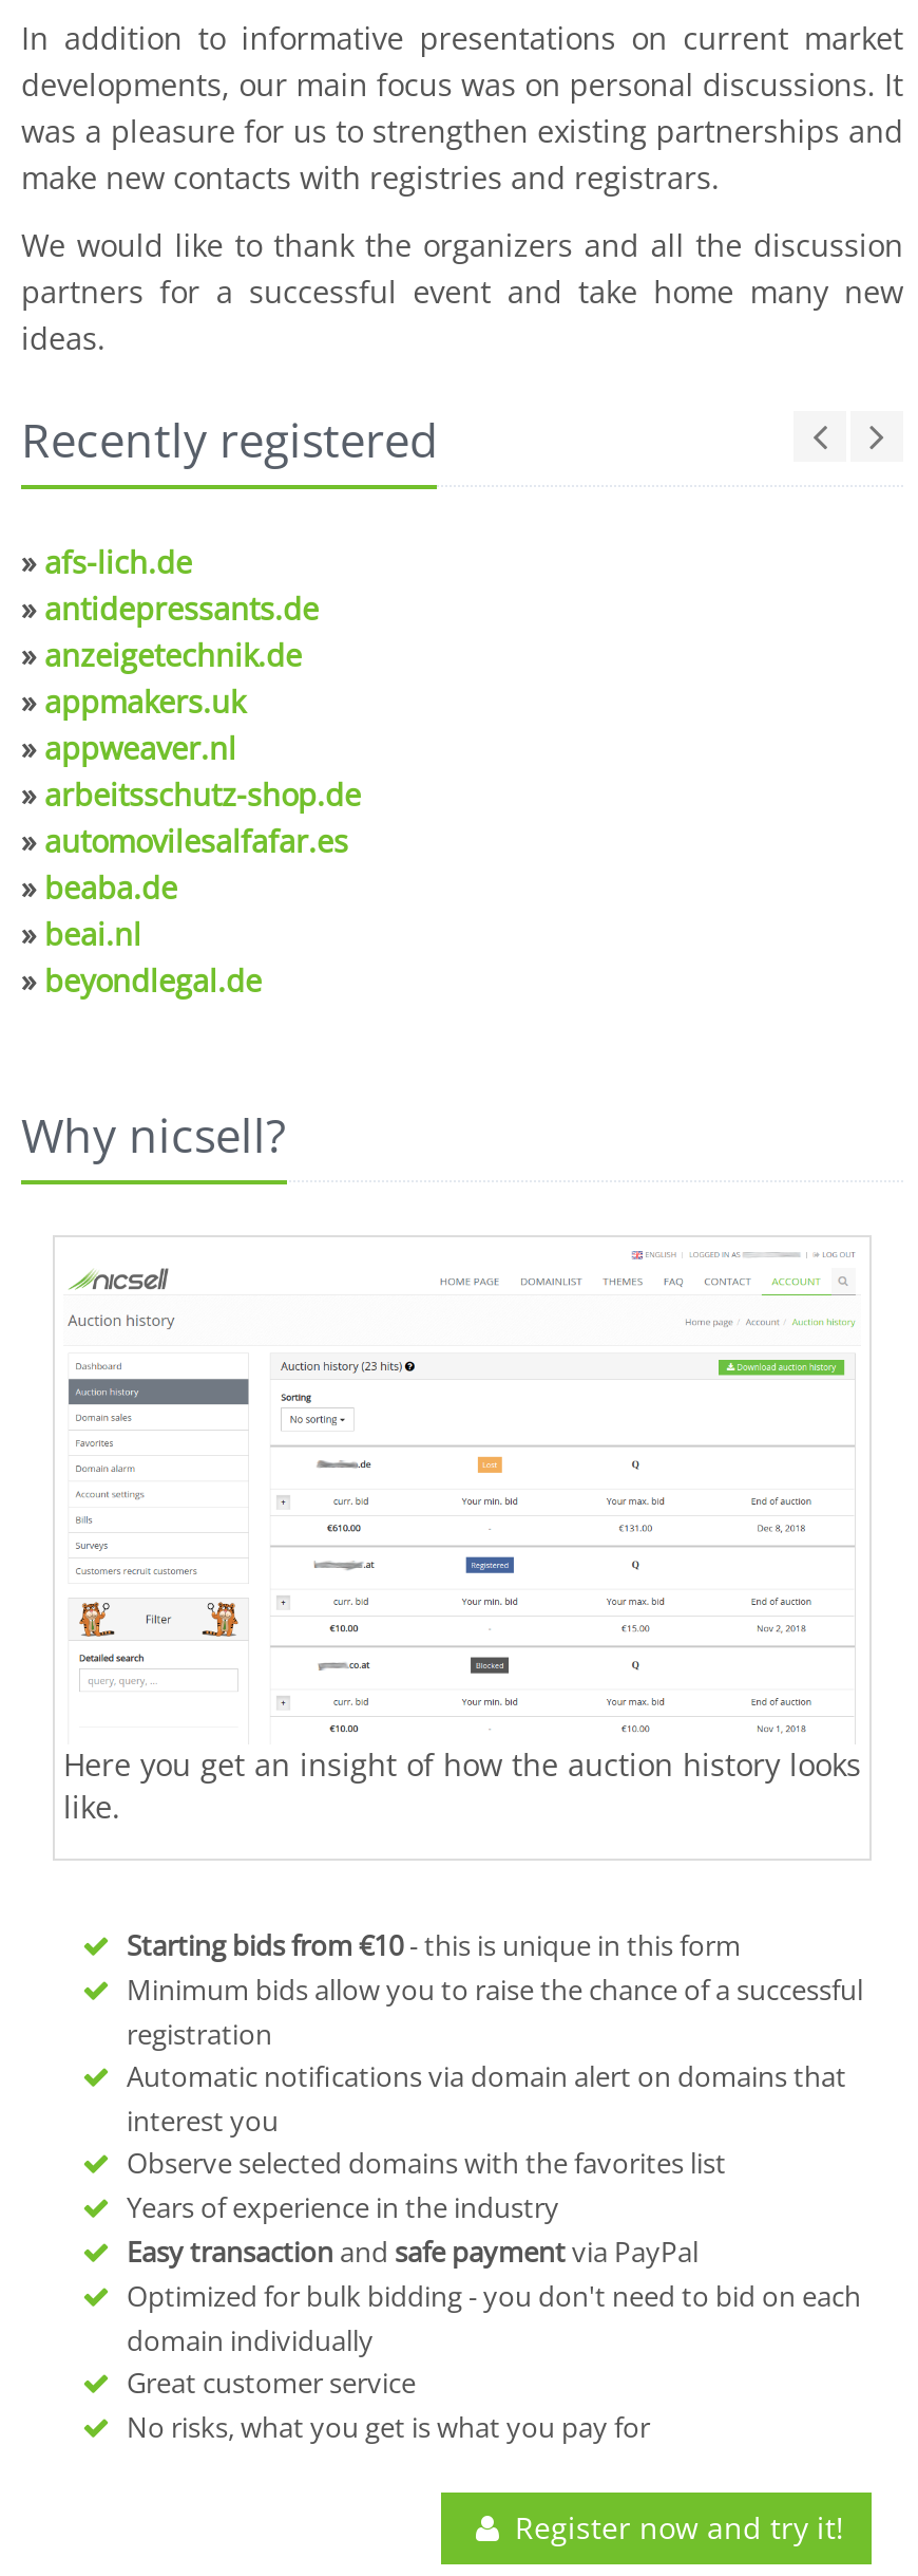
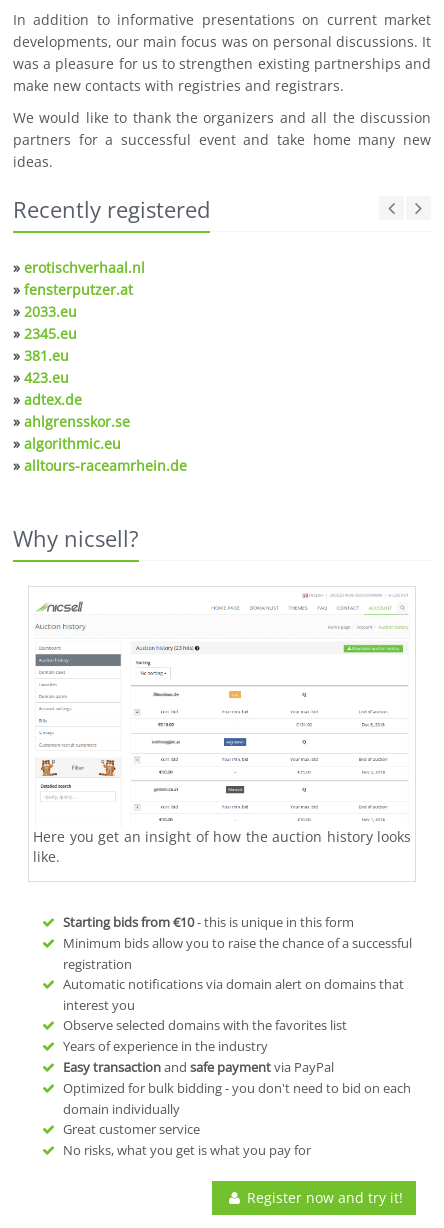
- » afs-lich.de
- » antidepressants.de
- » anzeigetechnik.de
- » appmakers.uk
- » appweaver.nl
- » arbeitsschutz-shop.de
- » automovilesalfafar.es
- » beaba.de
- » beai.nl
- » beyondlegal.de
+ » erotischverhaal.nl
+ » fensterputzer.at
+ » 2033.eu
+ » 2345.eu
+ » 381.eu
+ » 423.eu
+ » adtex.de
+ » ahlgrensskor.se
+ » algorithmic.eu
+ » alltours-raceamrhein.de
